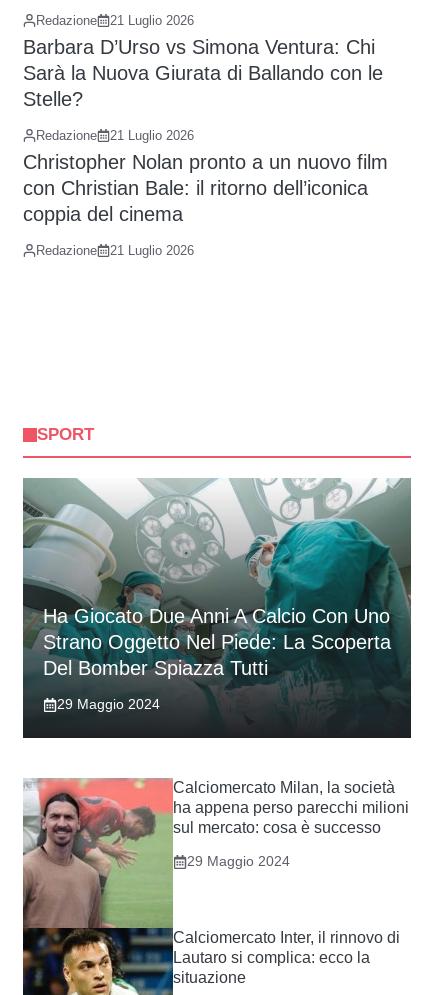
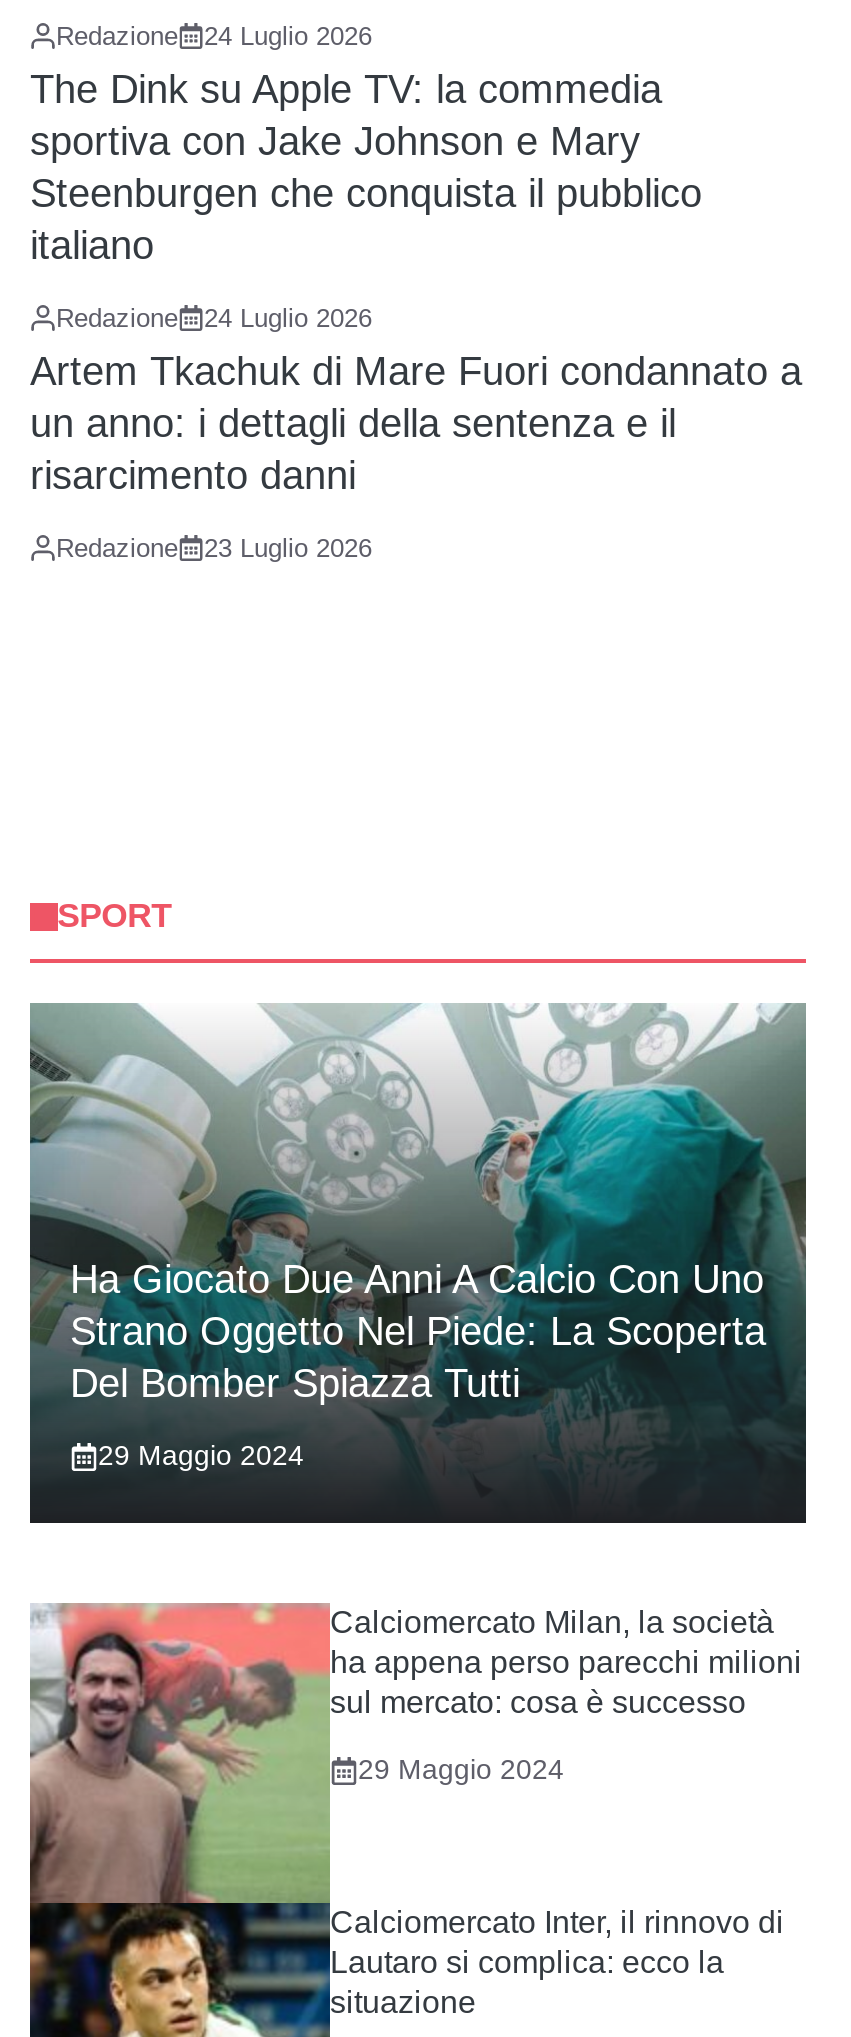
- 21 Luglio 2026
- Barbara D’Urso vs Simona Ventura: Chi
- Sarà la Nuova Giurata di Ballando con le
- Stelle?
+ 24 Luglio 2026
+ The Dink su Apple TV: la commedia
+ sportiva con Jake Johnson e Mary
+ Steenburgen che conquista il pubblico
+ italiano

- 21 Luglio 2026
- Christopher Nolan pronto a un nuovo film
- con Christian Bale: il ritorno dell’iconica
- coppia del cinema
+ 24 Luglio 2026
+ Artem Tkachuk di Mare Fuori condannato a
+ un anno: i dettagli della sentenza e il
+ risarcimento danni

- Redazione 21 Luglio 2026
+ Redazione 23 Luglio 2026
